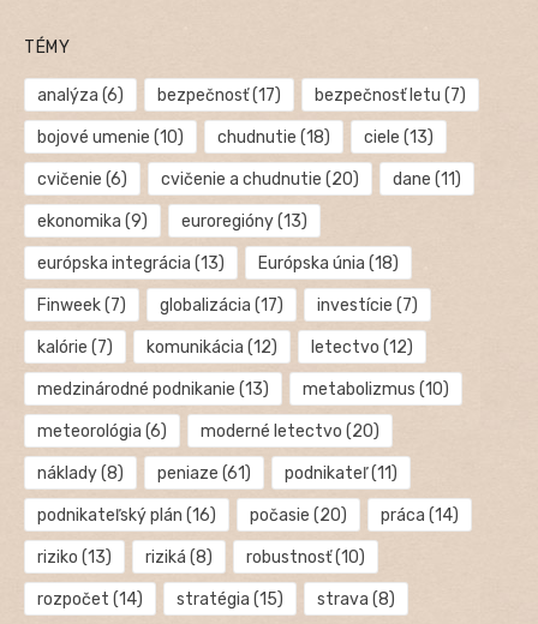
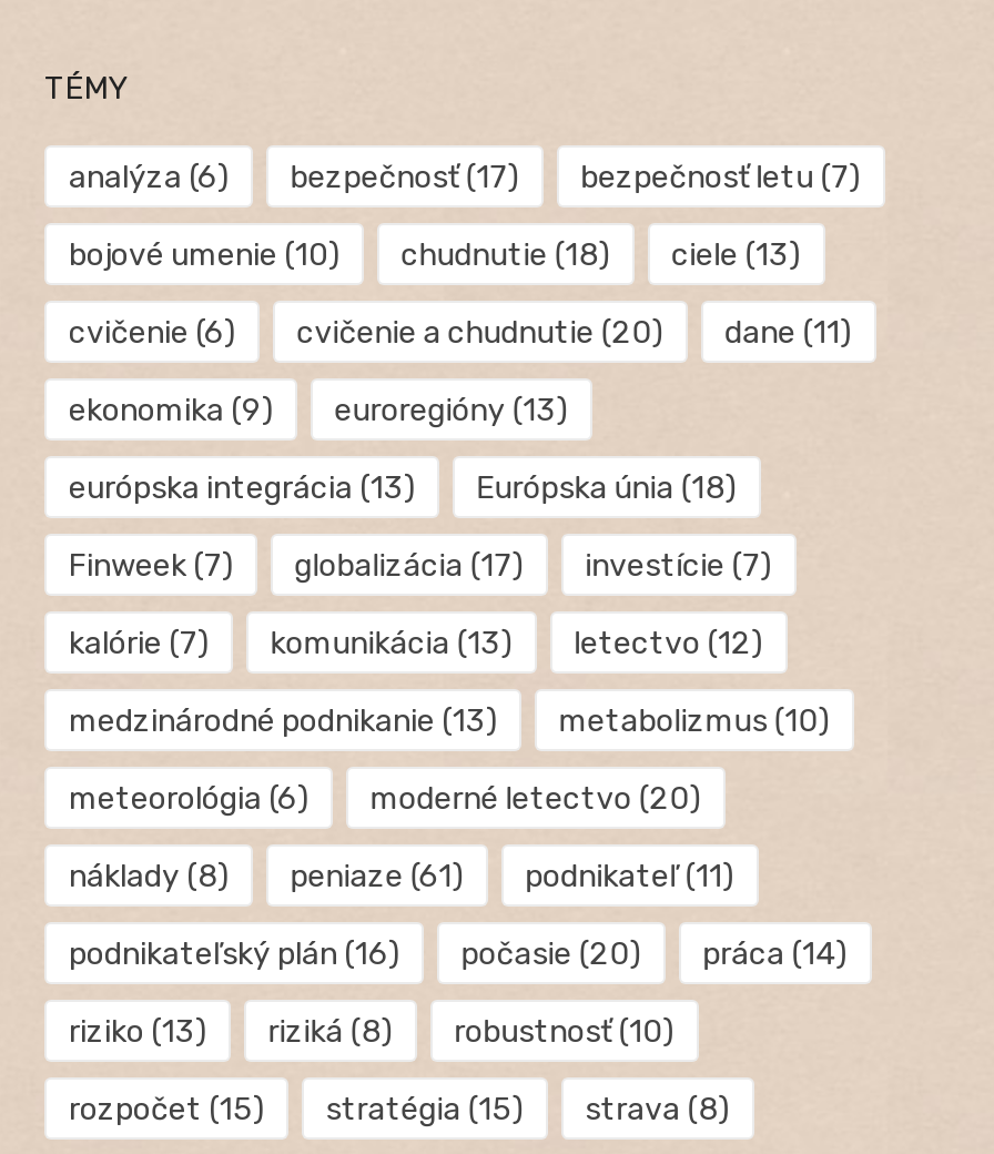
- kalórie (7) komunikácia (12) letectvo (12)
+ kalórie (7) komunikácia (13) letectvo (12)

- rozpočet (14) stratégia (15) strava (8)
+ rozpočet (15) stratégia (15) strava (8)
